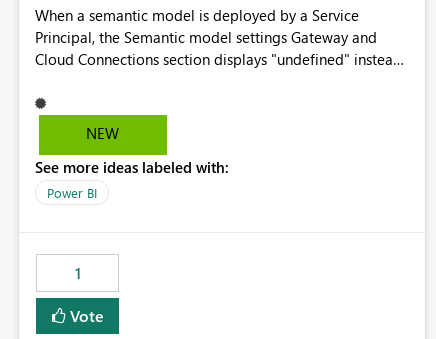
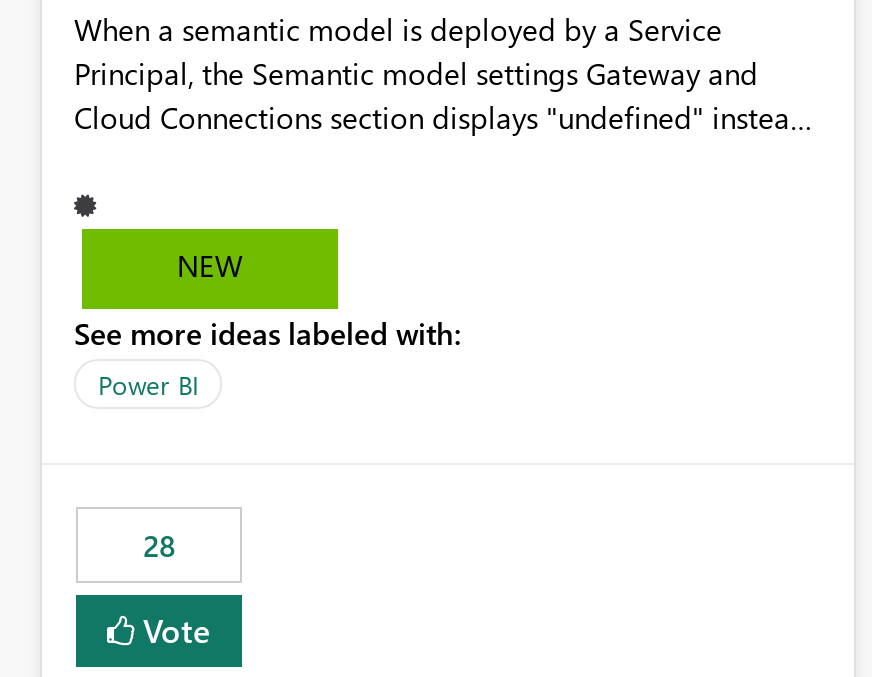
- 1
+ 28
